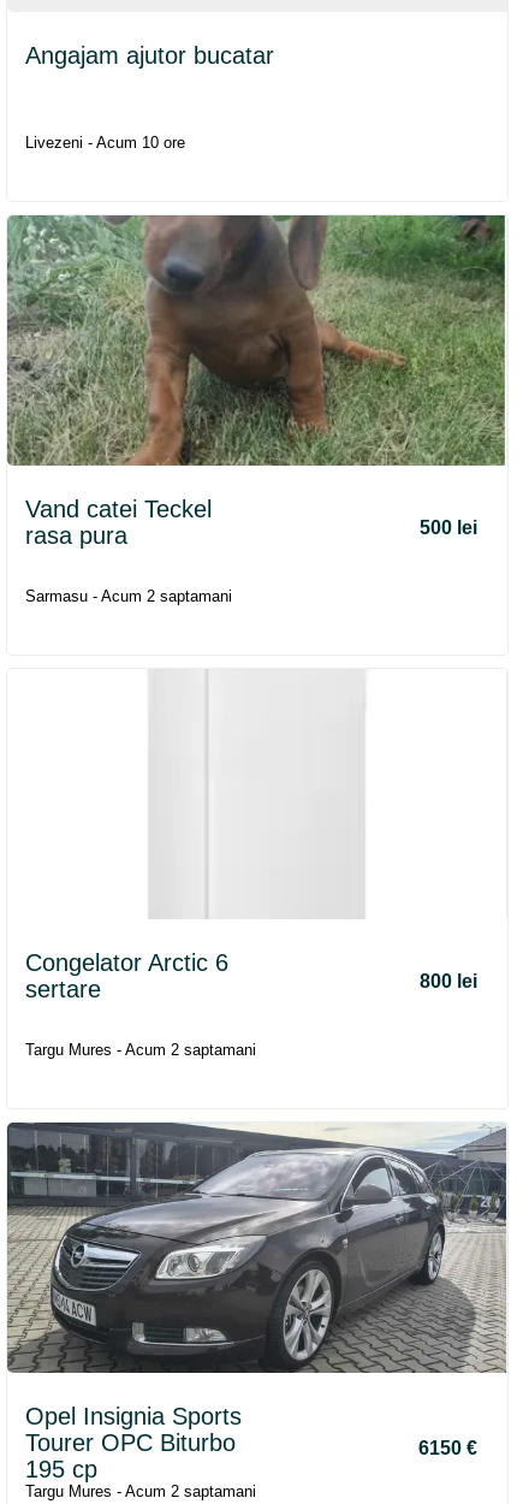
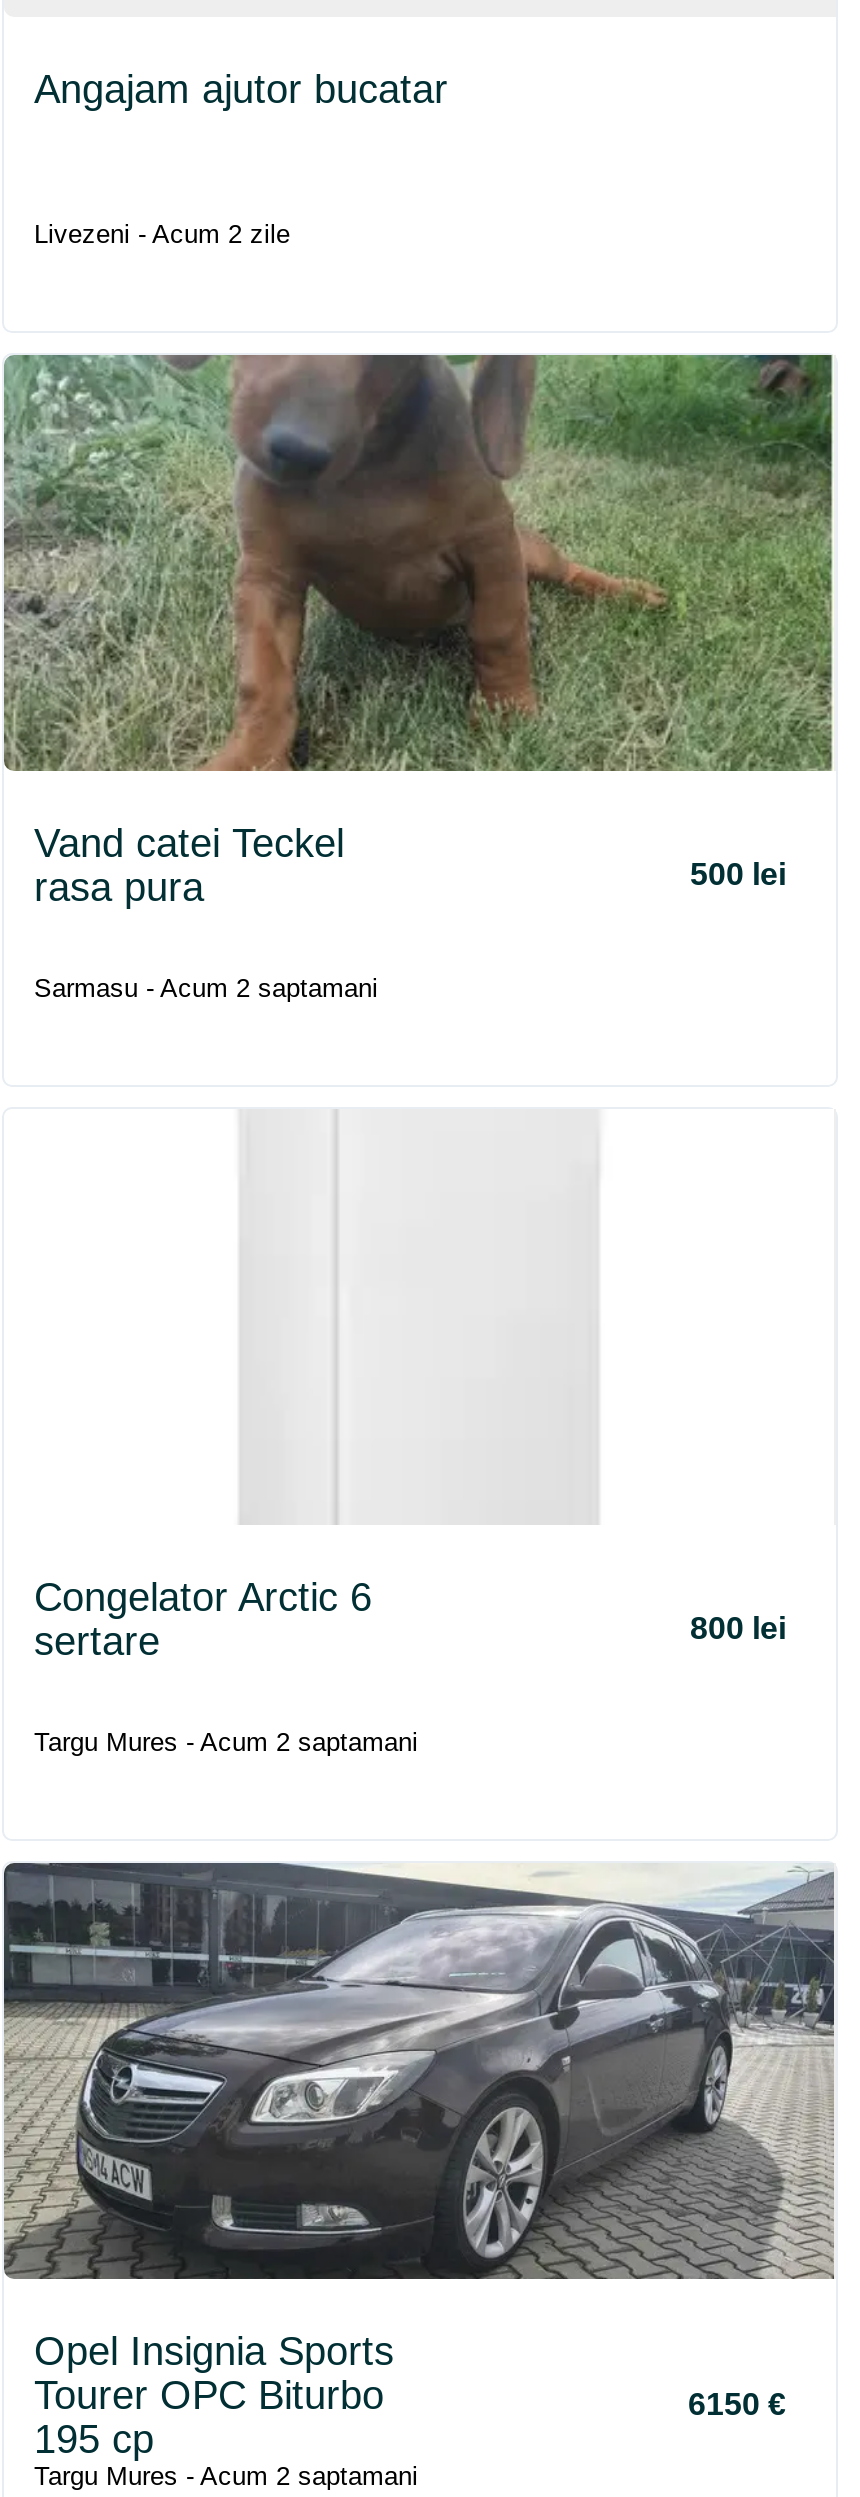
- Livezeni - Acum 10 ore
+ Livezeni - Acum 2 zile
